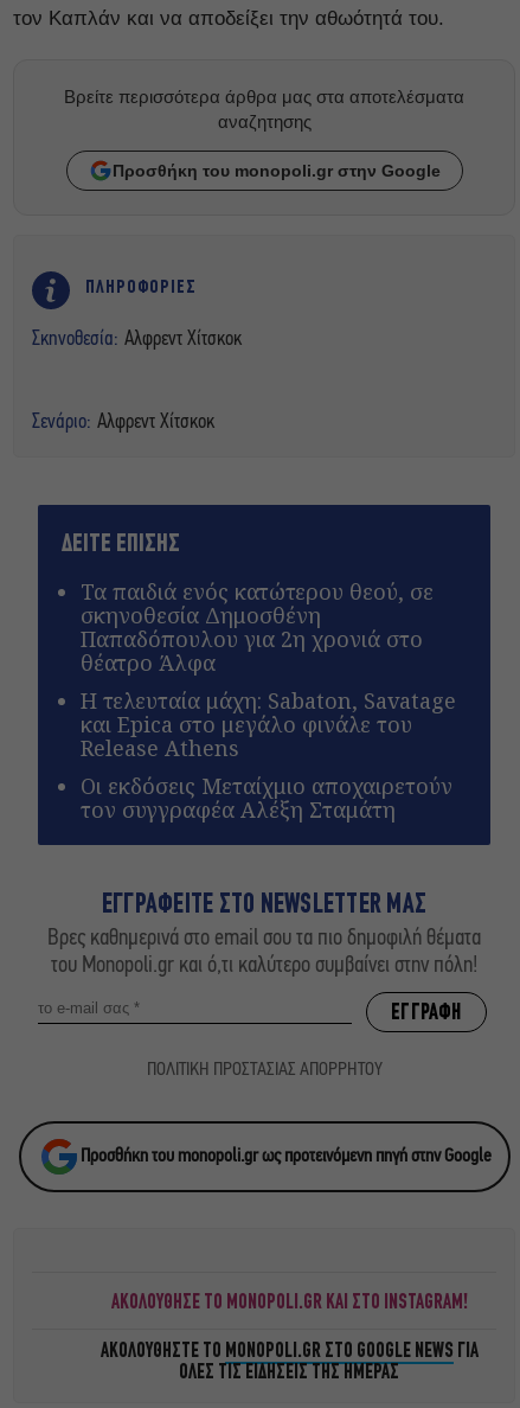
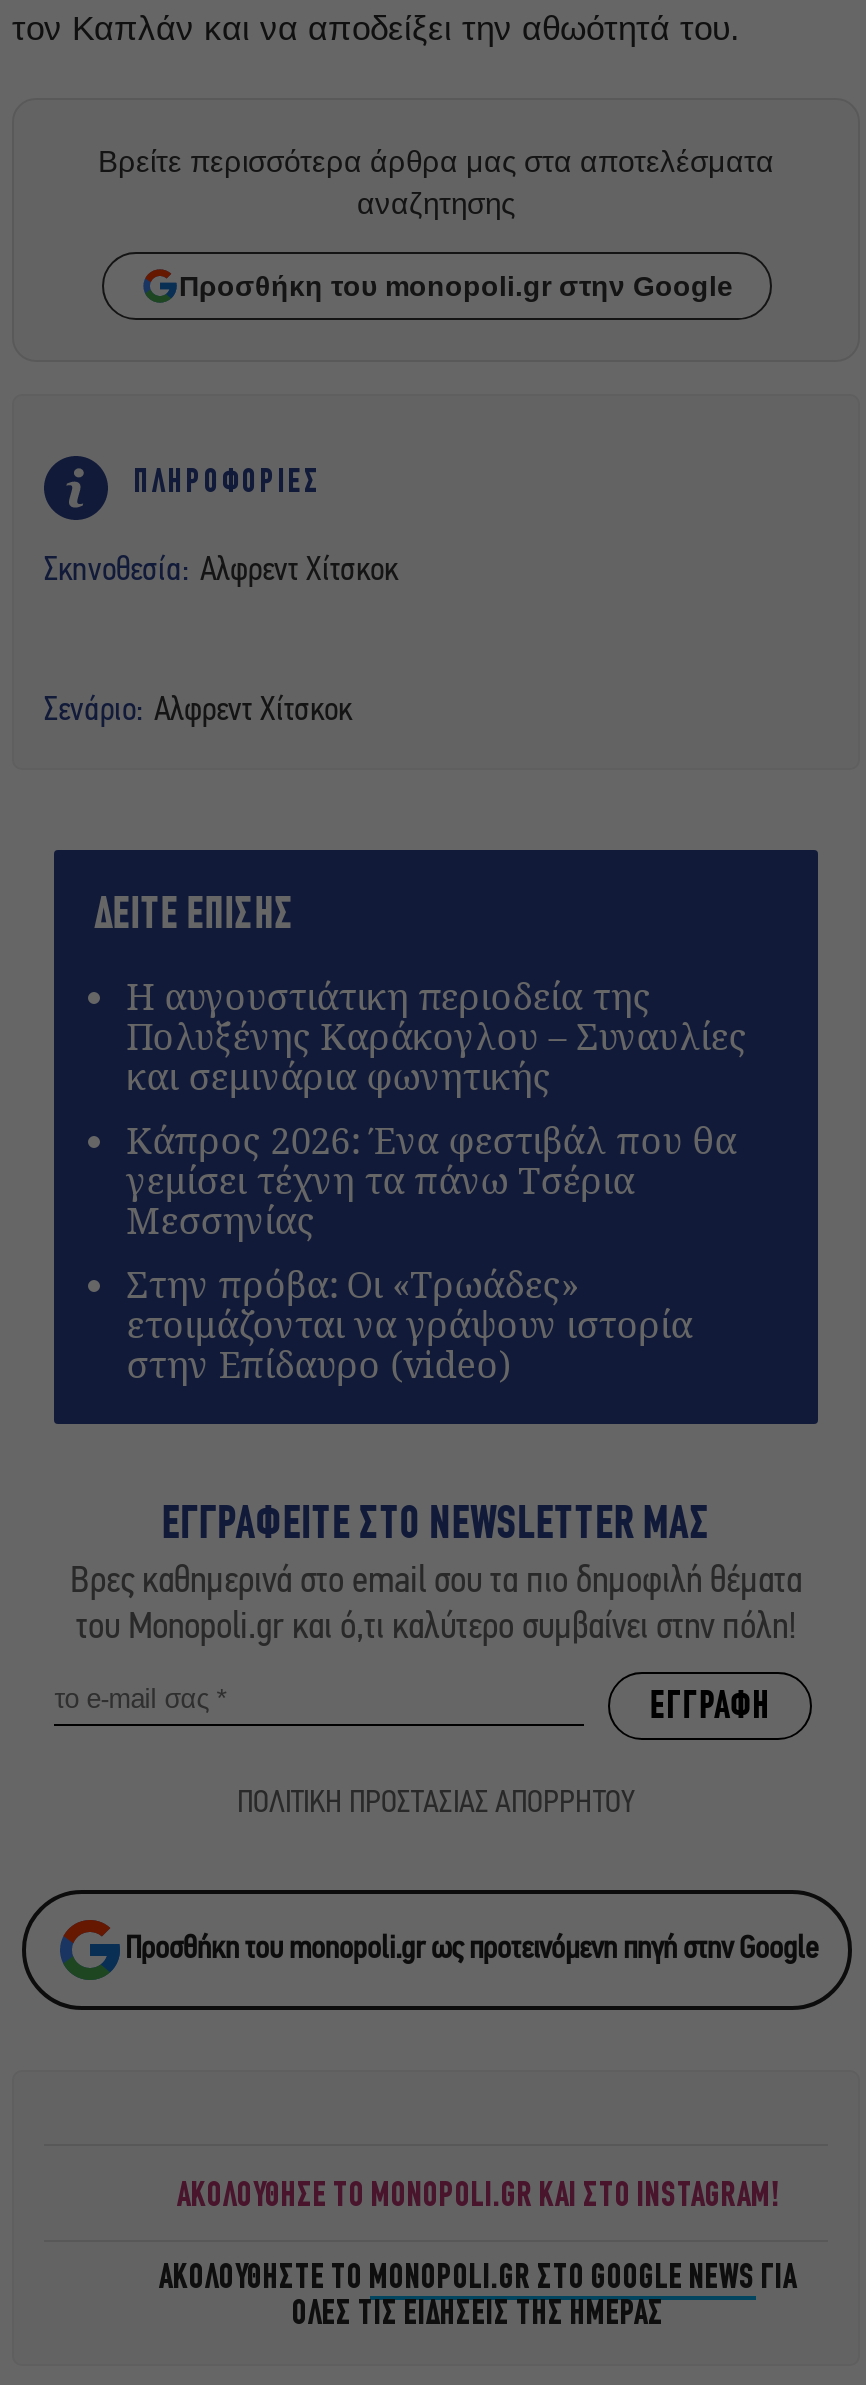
- Τα παιδιά ενός κατώτερου θεού, σε
- σκηνοθεσία Δημοσθένη
- Παπαδόπουλου για 2η χρονιά στο
- θέατρο Άλφα
- Η τελευταία μάχη: Sabaton, Savatage
- και Epica στο μεγάλο φινάλε του
- Release Athens
- Οι εκδόσεις Μεταίχμιο αποχαιρετούν
- τον συγγραφέα Αλέξη Σταμάτη
+ Η αυγουστιάτικη περιοδεία της
+ Πολυξένης Καράκογλου – Συναυλίες
+ και σεμινάρια φωνητικής
+ Κάπρος 2026: Ένα φεστιβάλ που θα
+ γεμίσει τέχνη τα πάνω Τσέρια
+ Μεσσηνίας
+ Στην πρόβα: Οι «Τρωάδες»
+ ετοιμάζονται να γράψουν ιστορία
+ στην Επίδαυρο (video)
